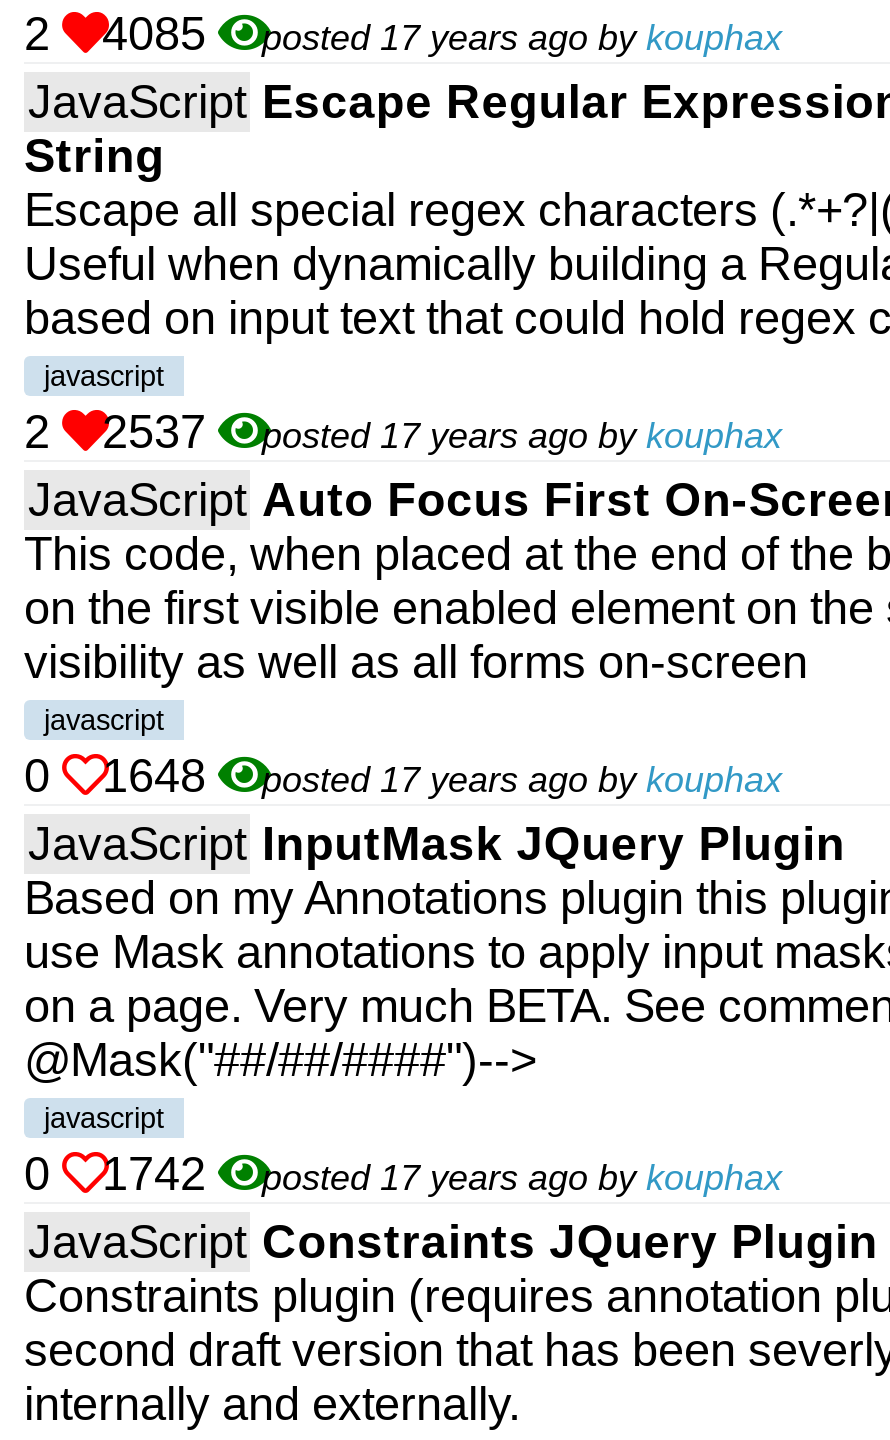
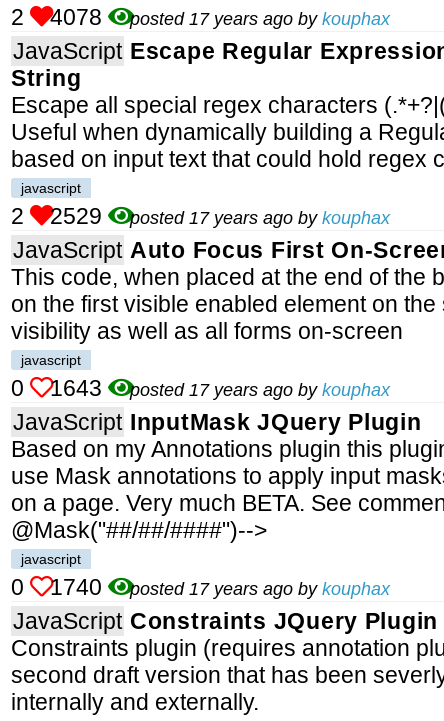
- 2 4085 posted 17 years ago by kouphax
+ 2 4078 posted 17 years ago by kouphax

- 2 2537 posted 17 years ago by kouphax
+ 2 2529 posted 17 years ago by kouphax

- 0 1648 posted 17 years ago by kouphax
+ 0 1643 posted 17 years ago by kouphax

- 0 1742 posted 17 years ago by kouphax
+ 0 1740 posted 17 years ago by kouphax
